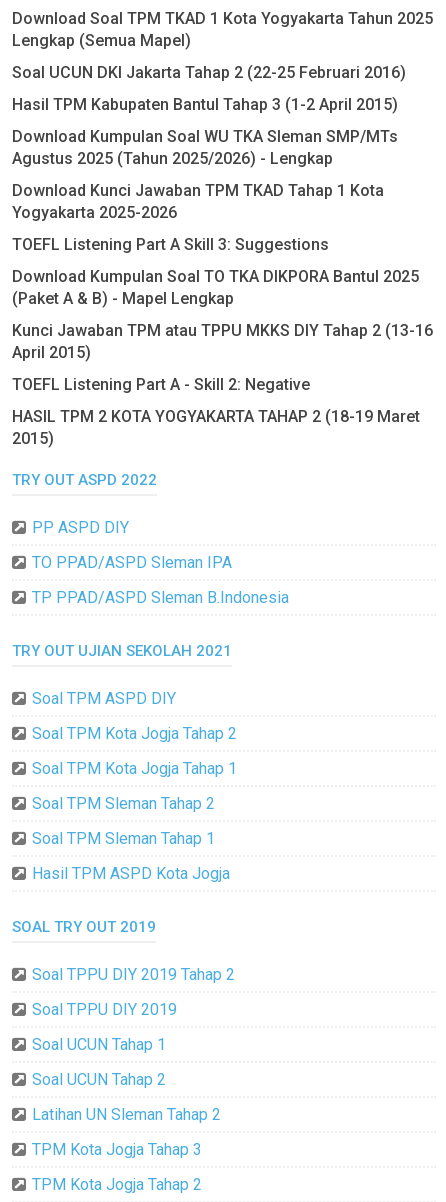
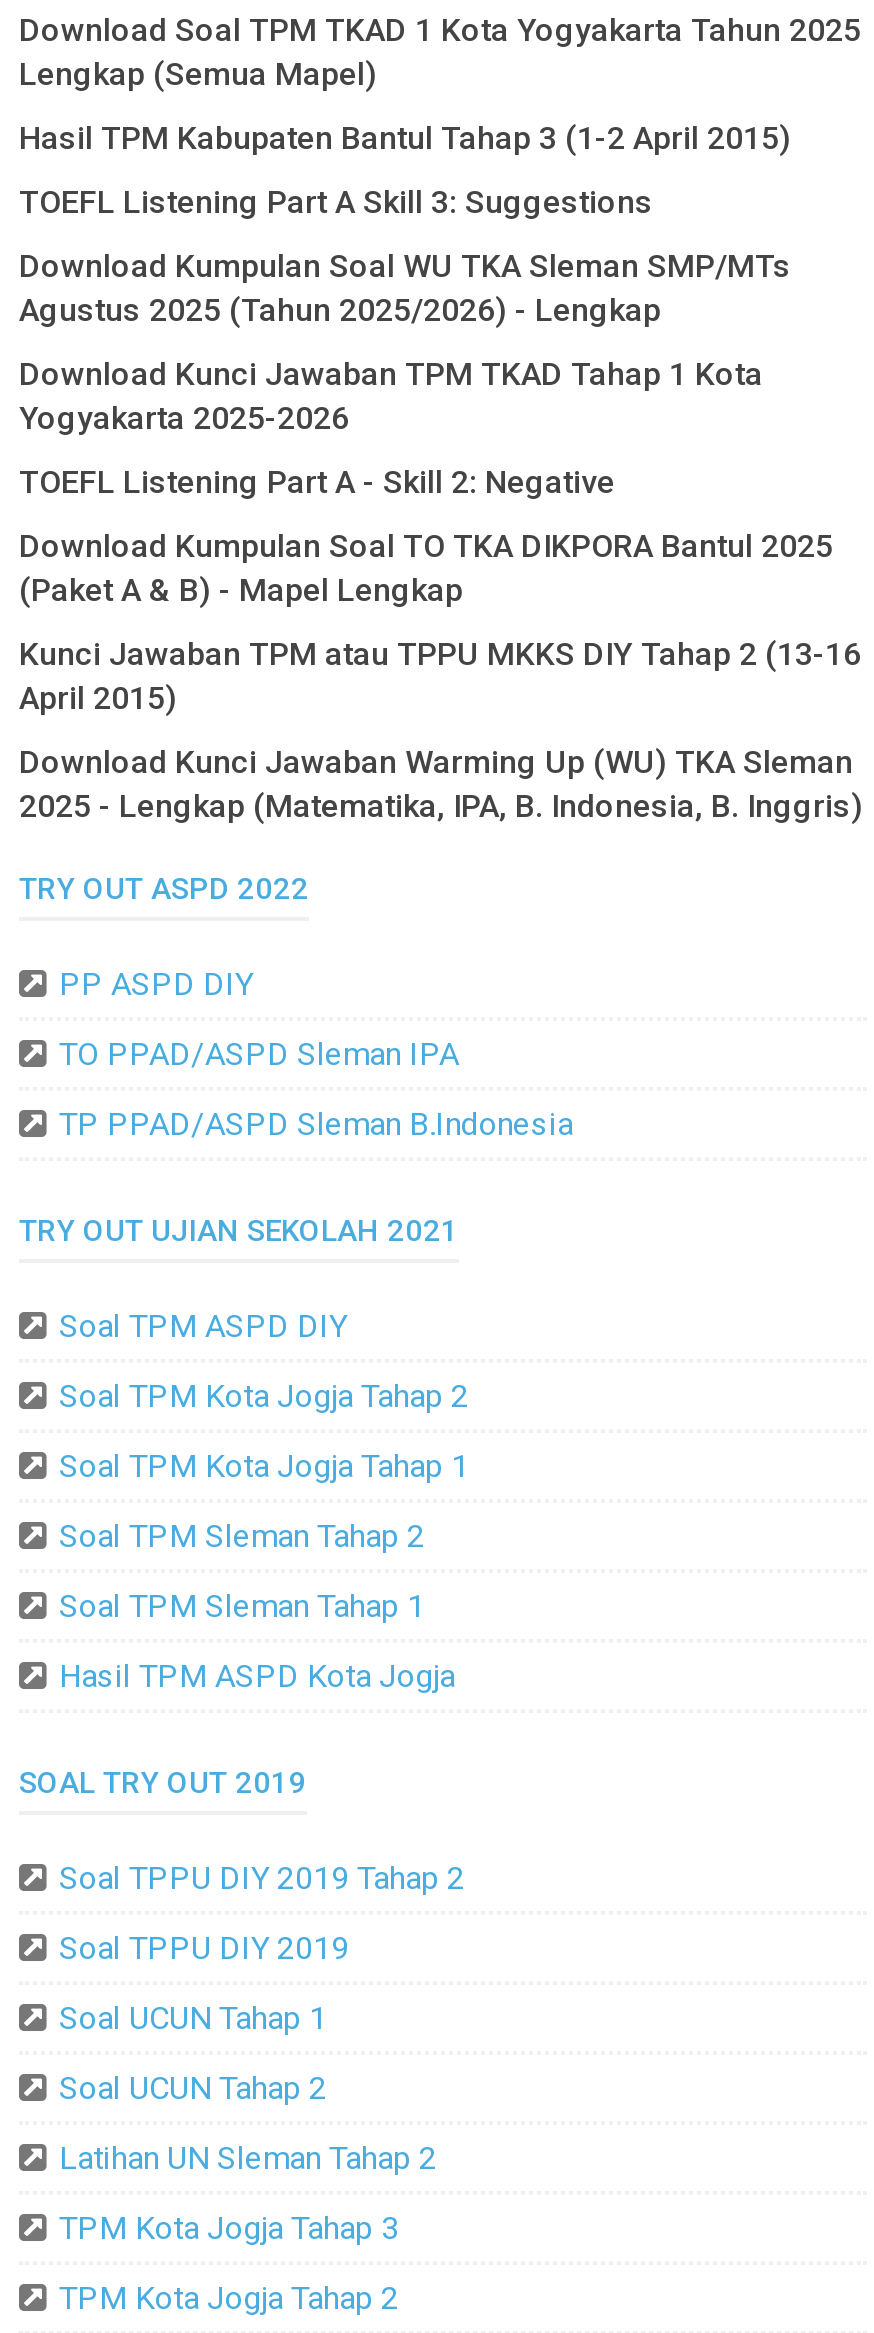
- Soal UCUN DKI Jakarta Tahap 2 (22-25 Februari 2016)

moved up: TOEFL Listening Part A Skill 3: Suggestions

moved up: TOEFL Listening Part A - Skill 2: Negative

- HASIL TPM 2 KOTA YOGYAKARTA TAHAP 2 (18-19 Maret
- 2015)
+ Download Kunci Jawaban Warming Up (WU) TKA Sleman
+ 2025 - Lengkap (Matematika, IPA, B. Indonesia, B. Inggris)
